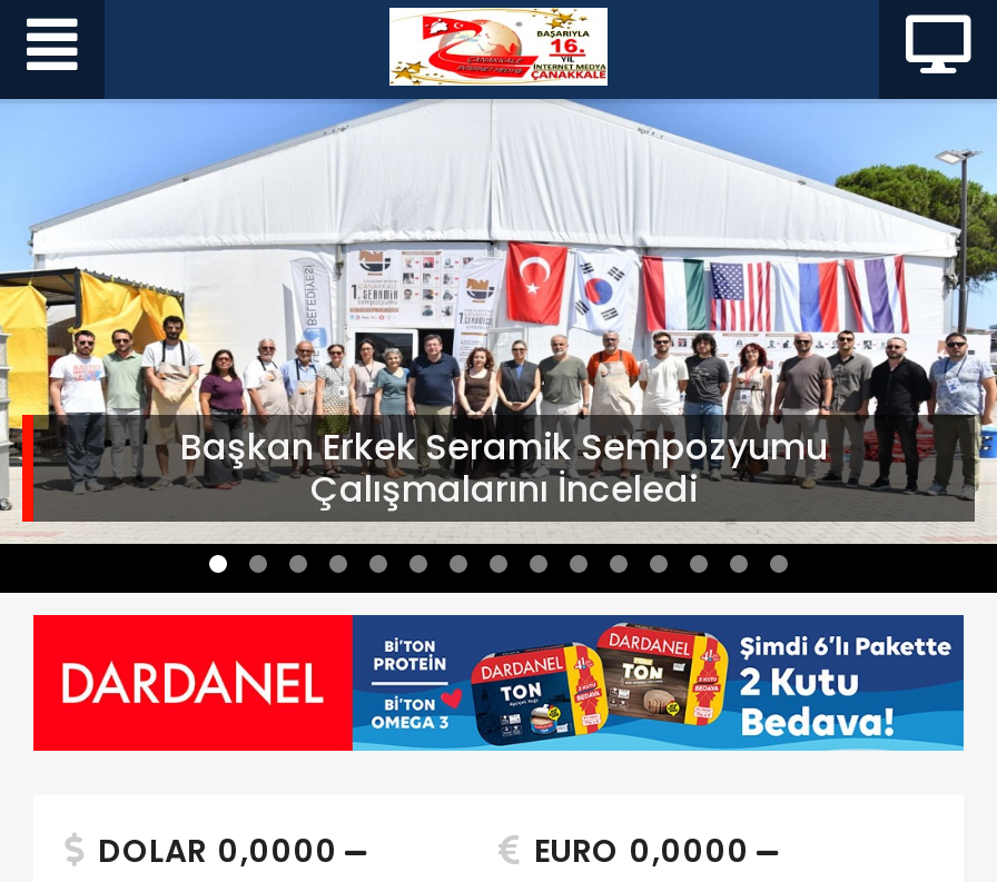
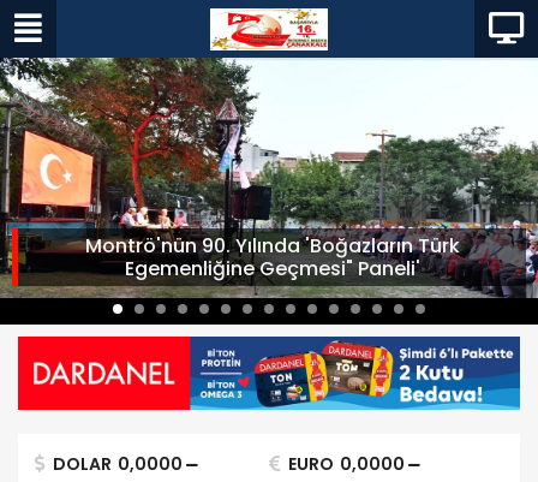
- [image]
- Başkan Erkek Seramik Sempozyumu
- Çalışmalarını İnceledi
+ [image]
+ Montrö'nün 90. Yılında 'Boğazların Türk
+ Egemenliğine Geçmesi" Paneli'
